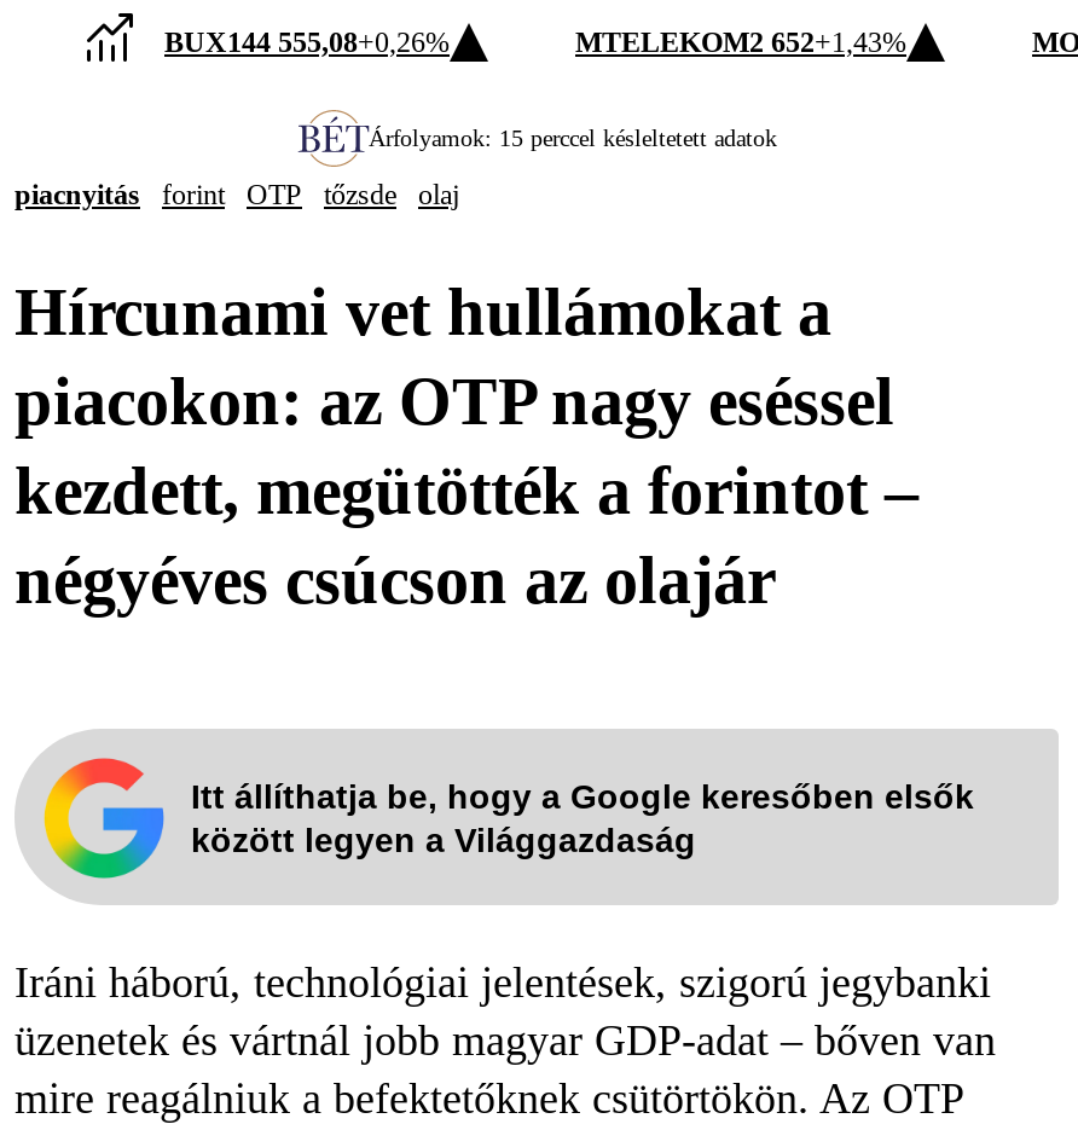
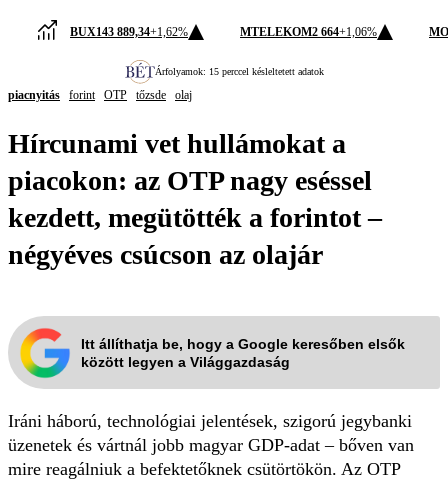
- BUX144 555,08+0,26%
- MTELEKOM2 652+1,43%
+ BUX143 889,34+1,62%
+ MTELEKOM2 664+1,06%
